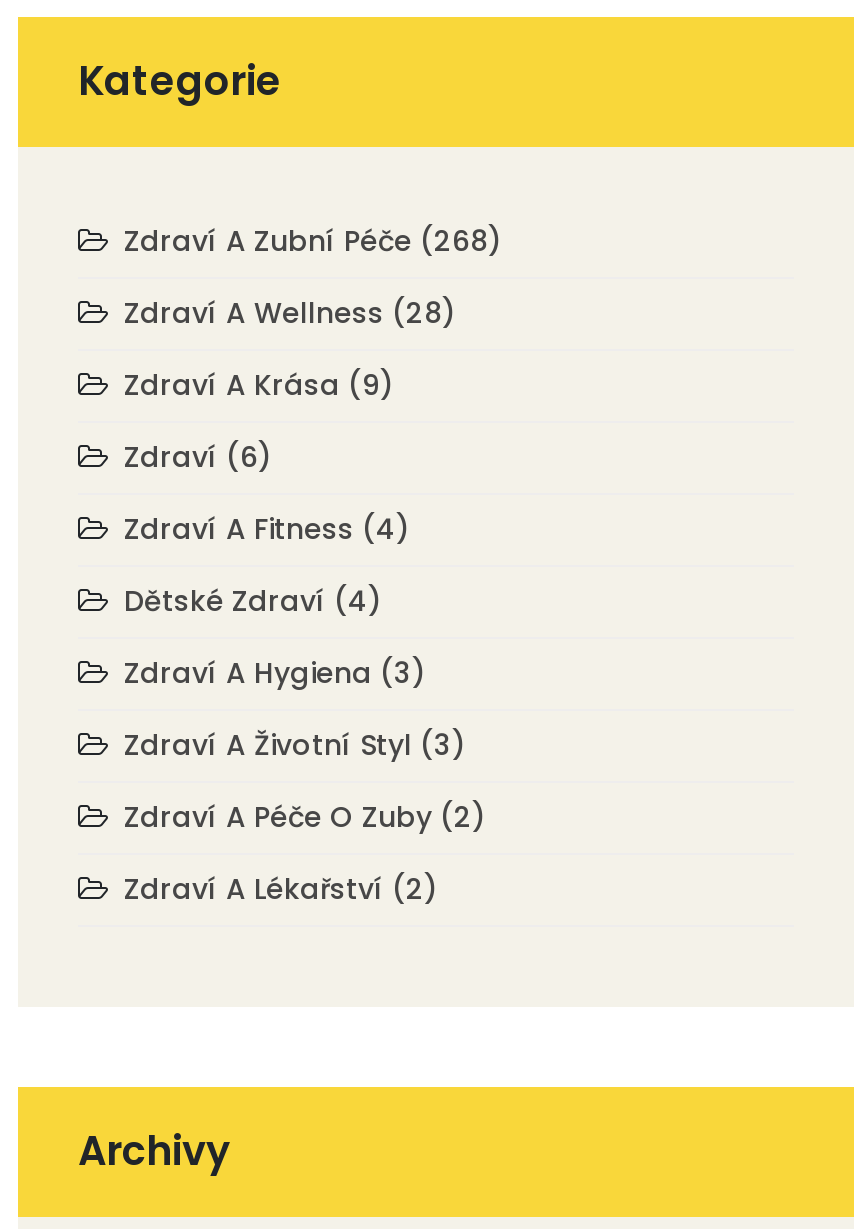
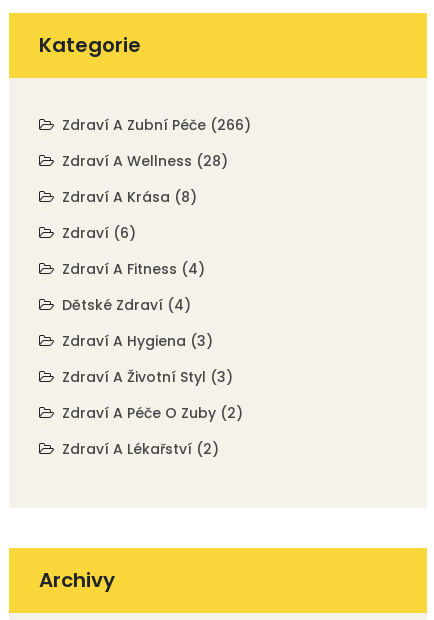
- Zdraví A Zubní Péče (268)
+ Zdraví A Zubní Péče (266)

- Zdraví A Krása (9)
+ Zdraví A Krása (8)
